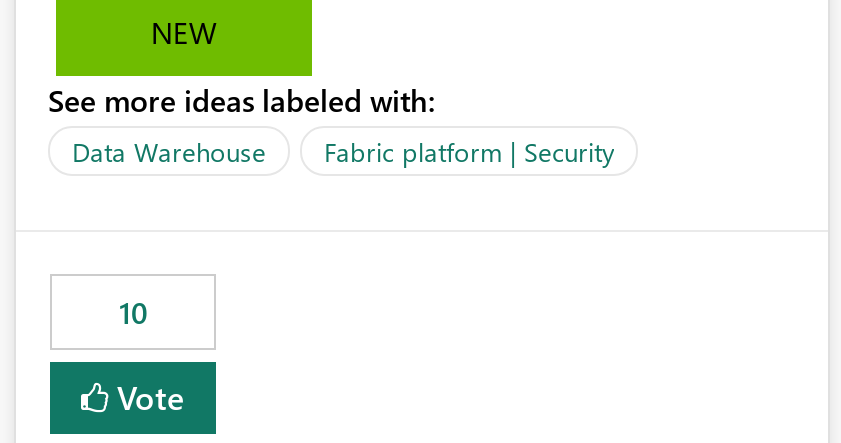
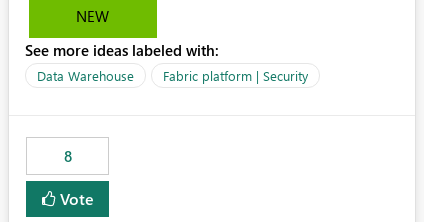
- 10
+ 8
